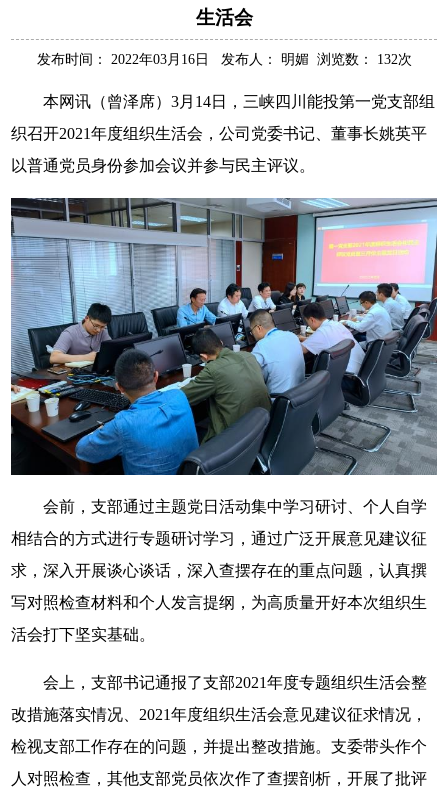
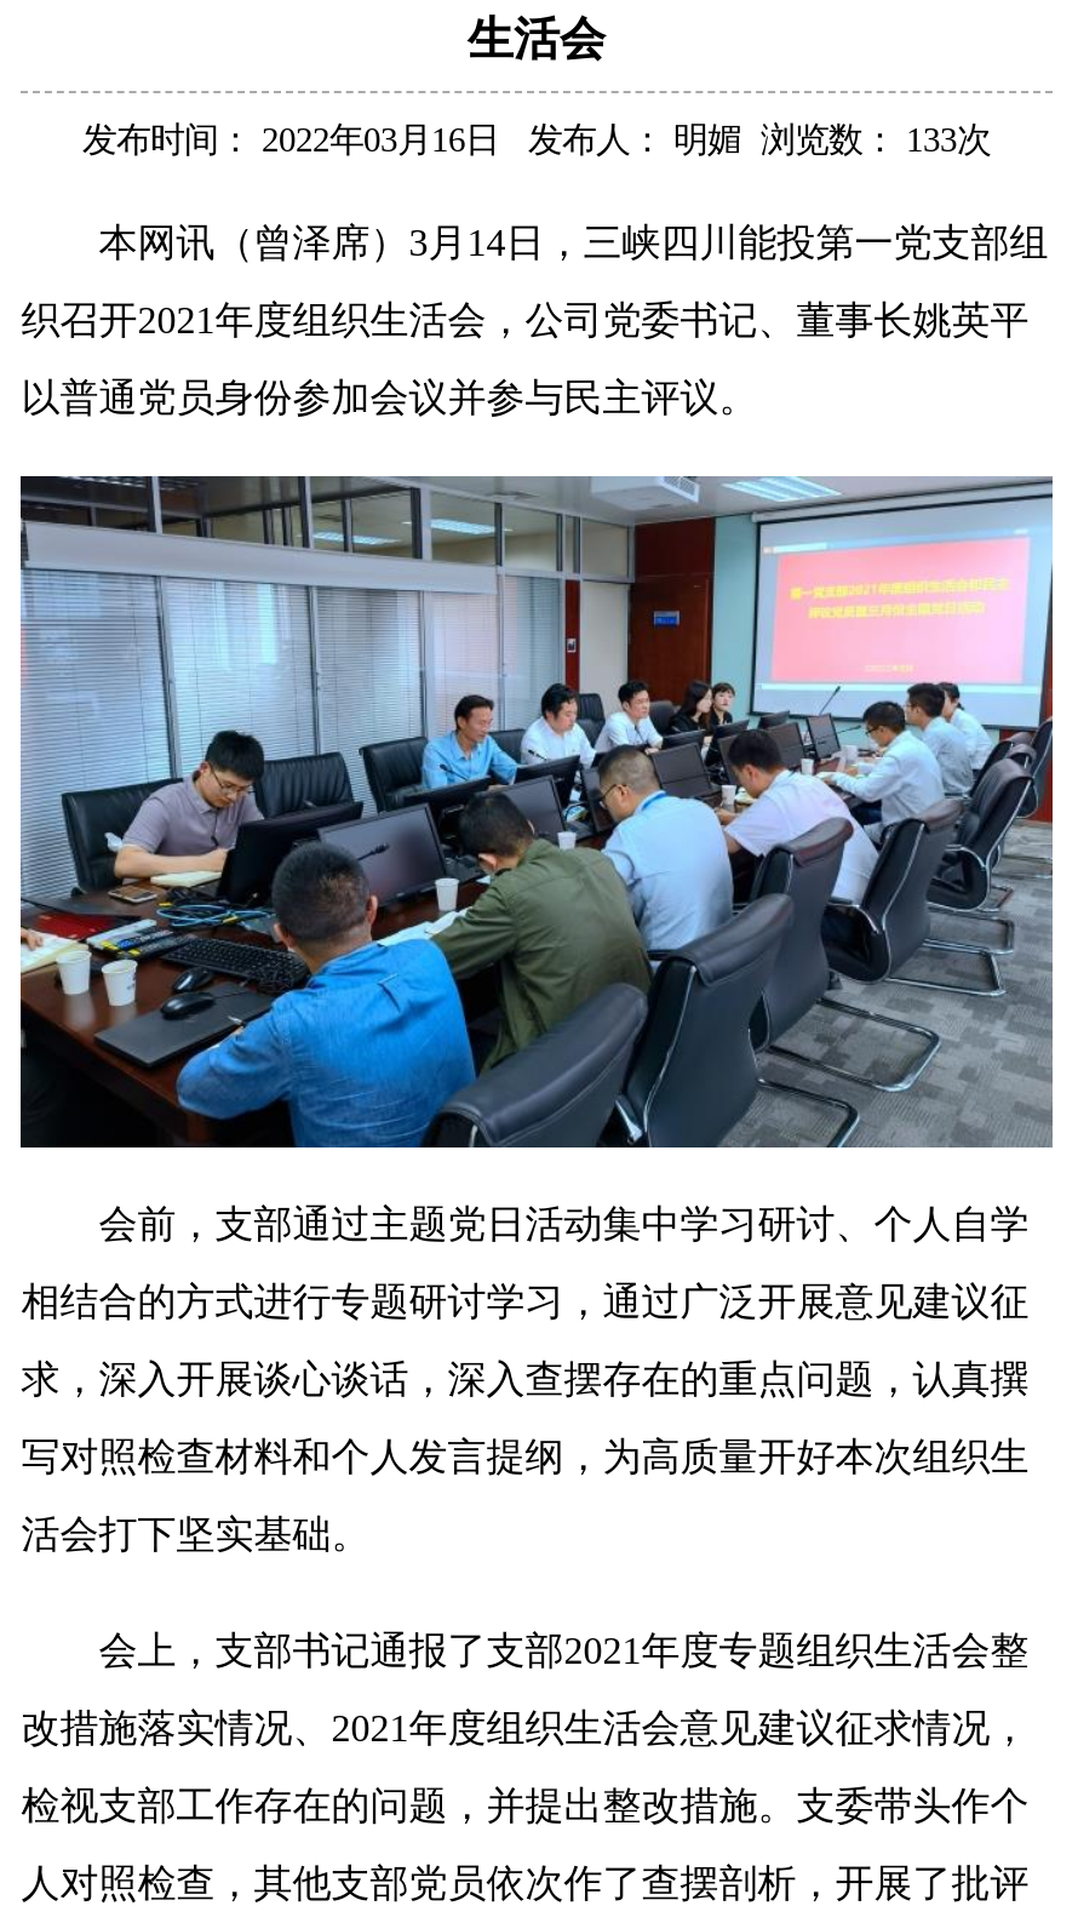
- 发布时间：2022年03月16日发布人：明媚浏览数：132次
+ 发布时间：2022年03月16日发布人：明媚浏览数：133次
